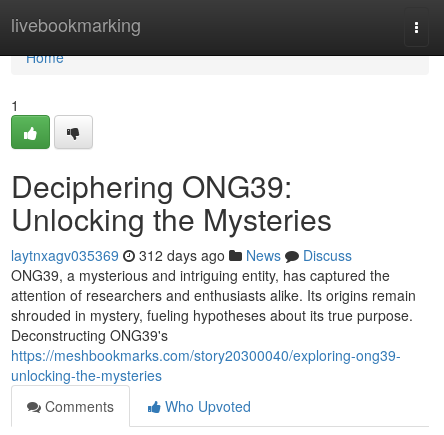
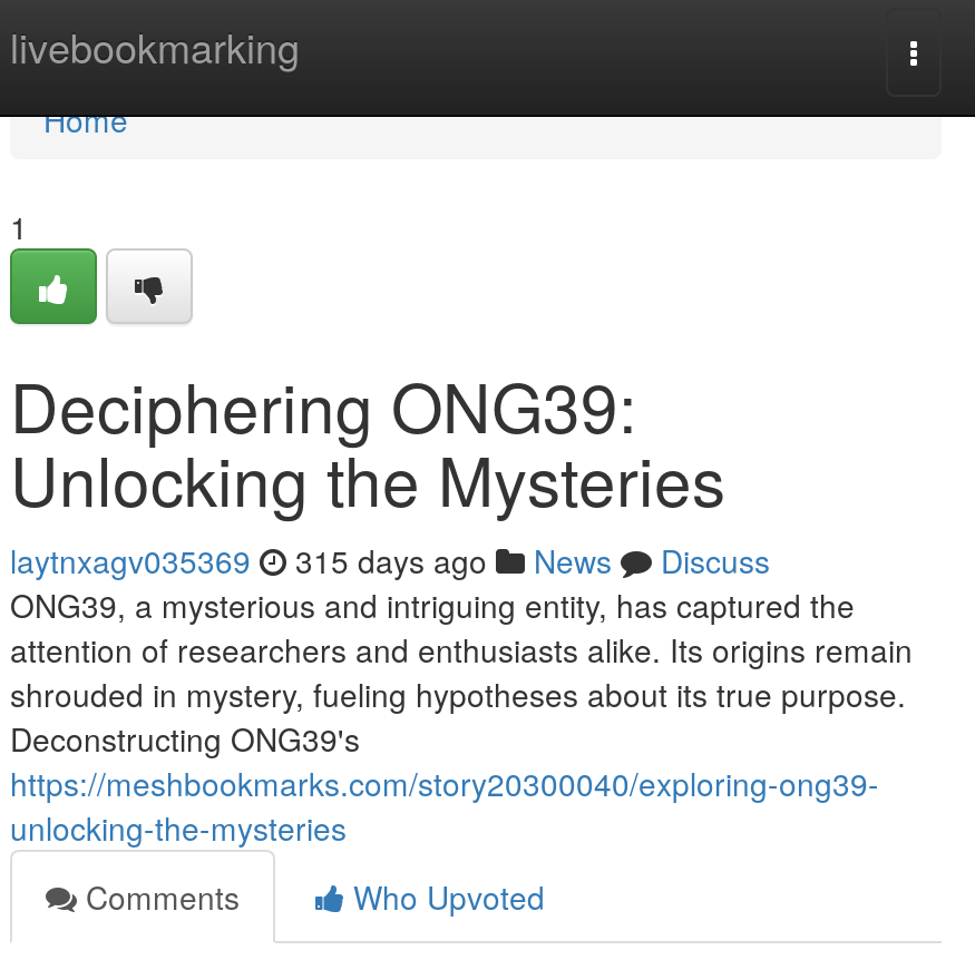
- laytnxagv035369 312 days ago News Discuss
+ laytnxagv035369 315 days ago News Discuss
